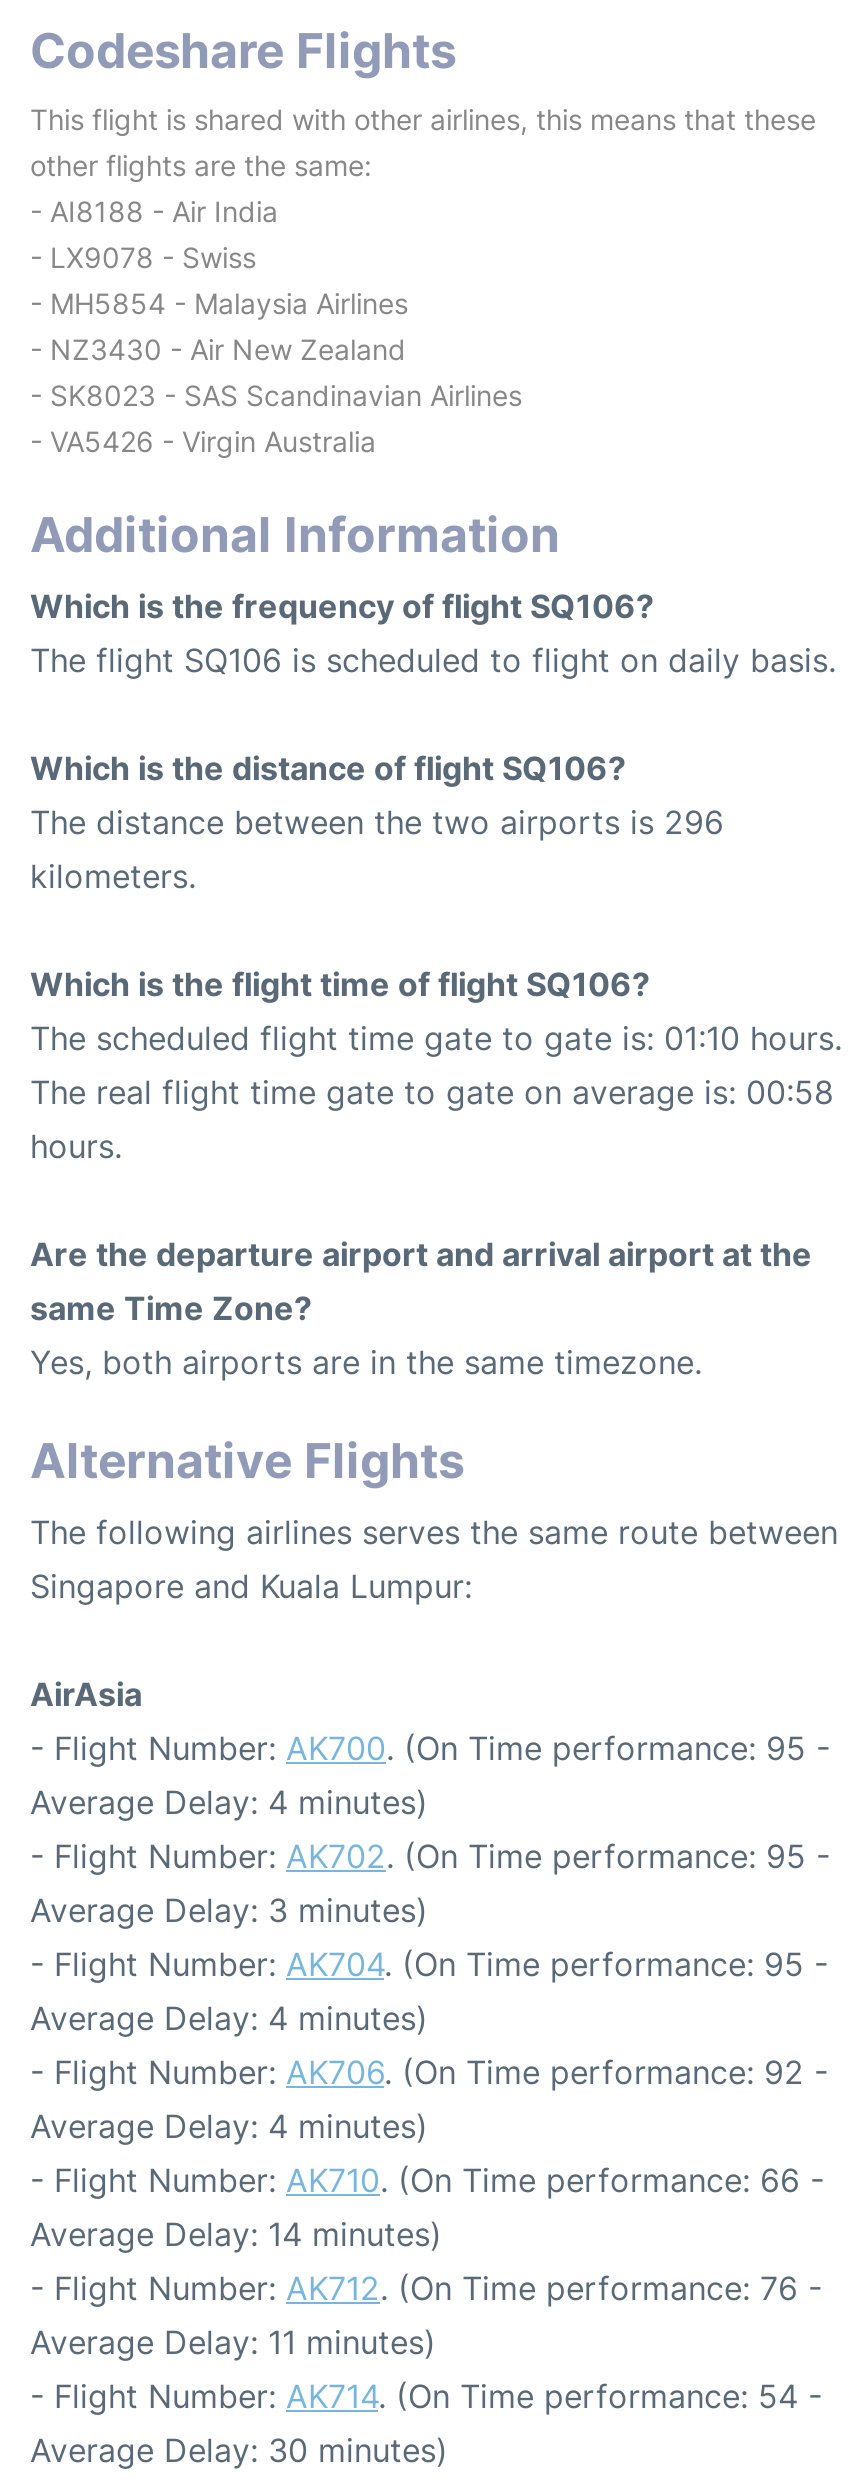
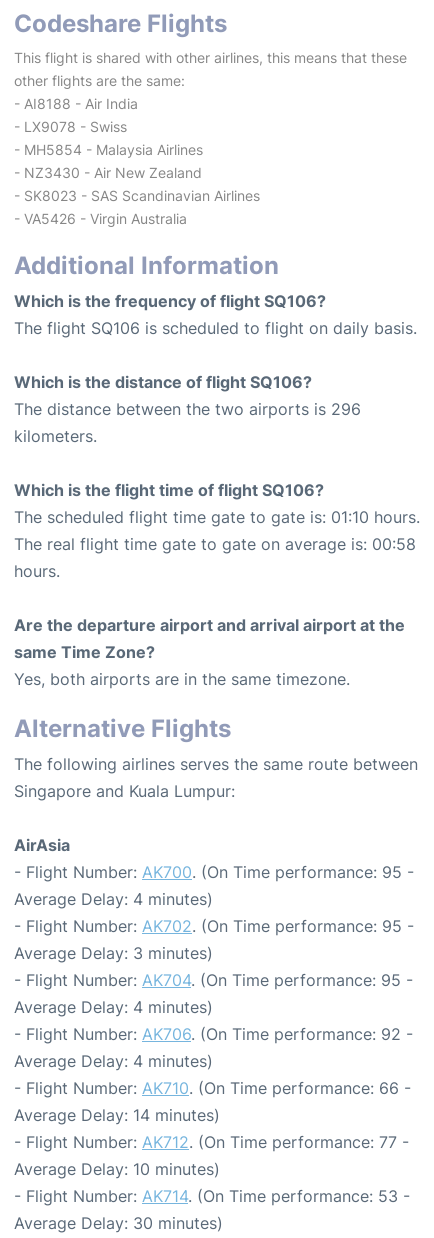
- - Flight Number: AK712. (On Time performance: 76 -
+ - Flight Number: AK712. (On Time performance: 77 -

- Average Delay: 11 minutes)
+ Average Delay: 10 minutes)

- - Flight Number: AK714. (On Time performance: 54 -
+ - Flight Number: AK714. (On Time performance: 53 -
